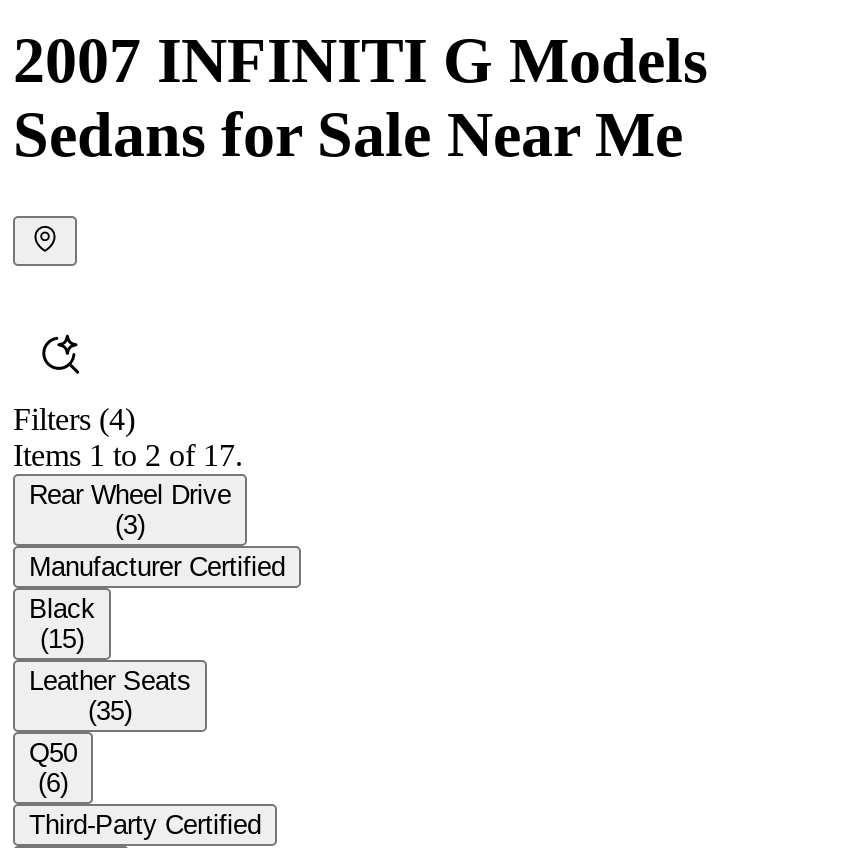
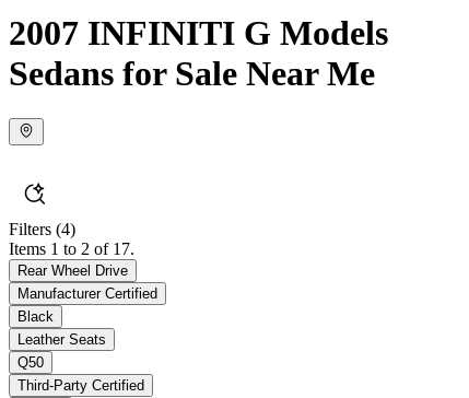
- (3)

- (15)

- (35)

- (6)
